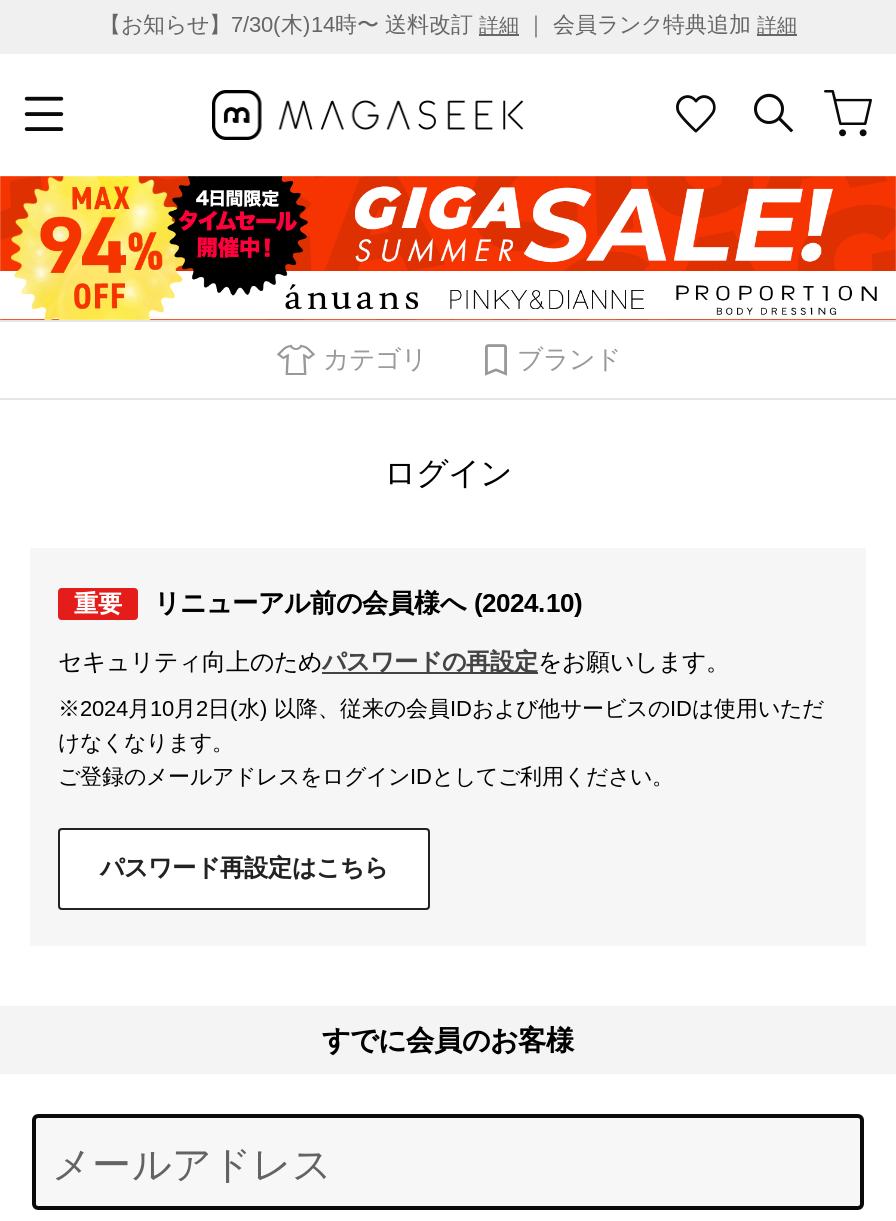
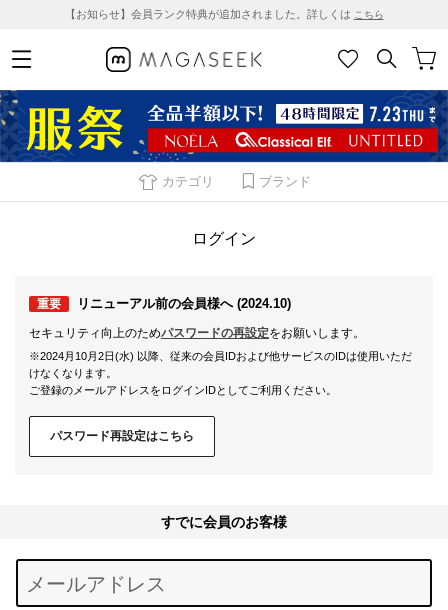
- 【お知らせ】7/30(木)14時〜 送料改訂詳細｜ 会員ランク特典追加詳細
+ 【お知らせ】会員ランク特典が追加されました。詳しくはこちら

- [image]
+ [image]
